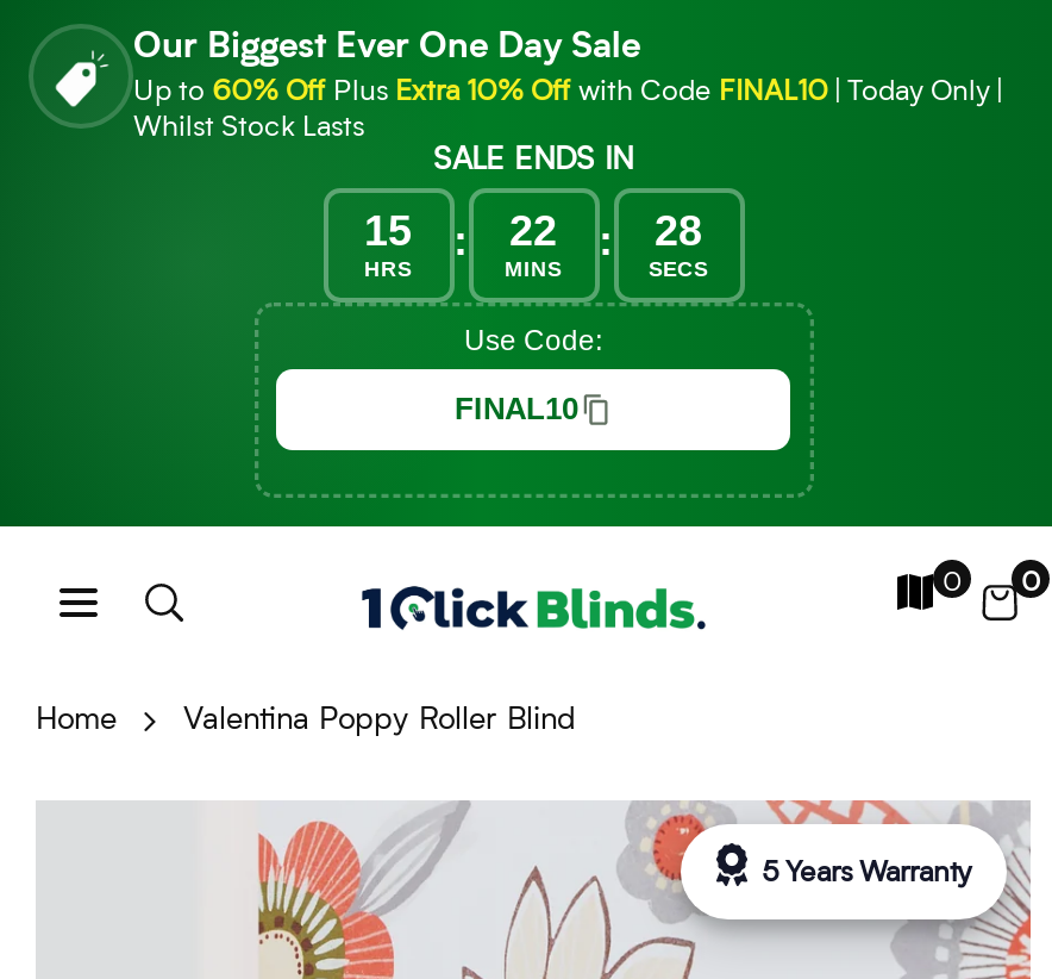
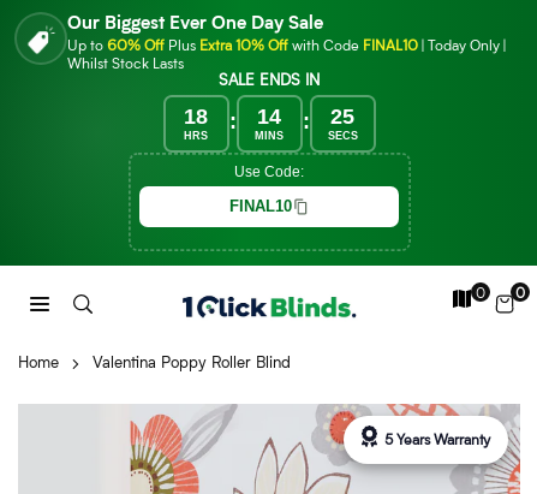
- 15
+ 18

- 22
+ 14
